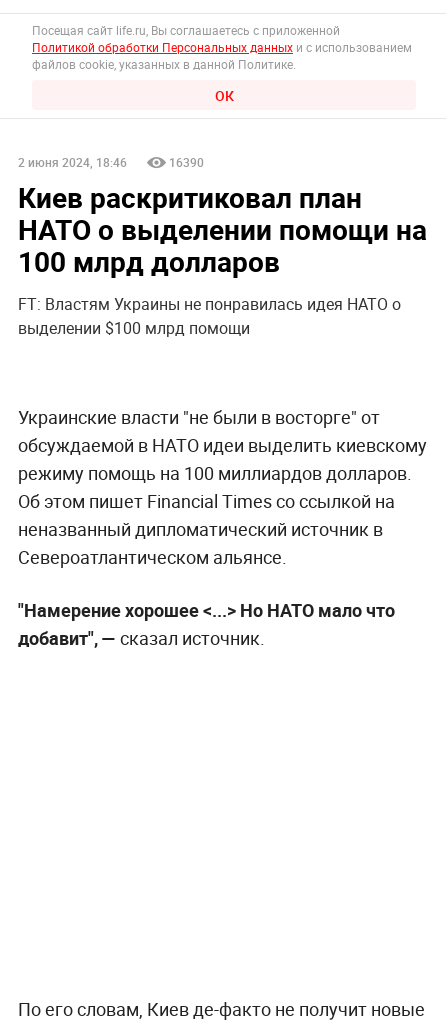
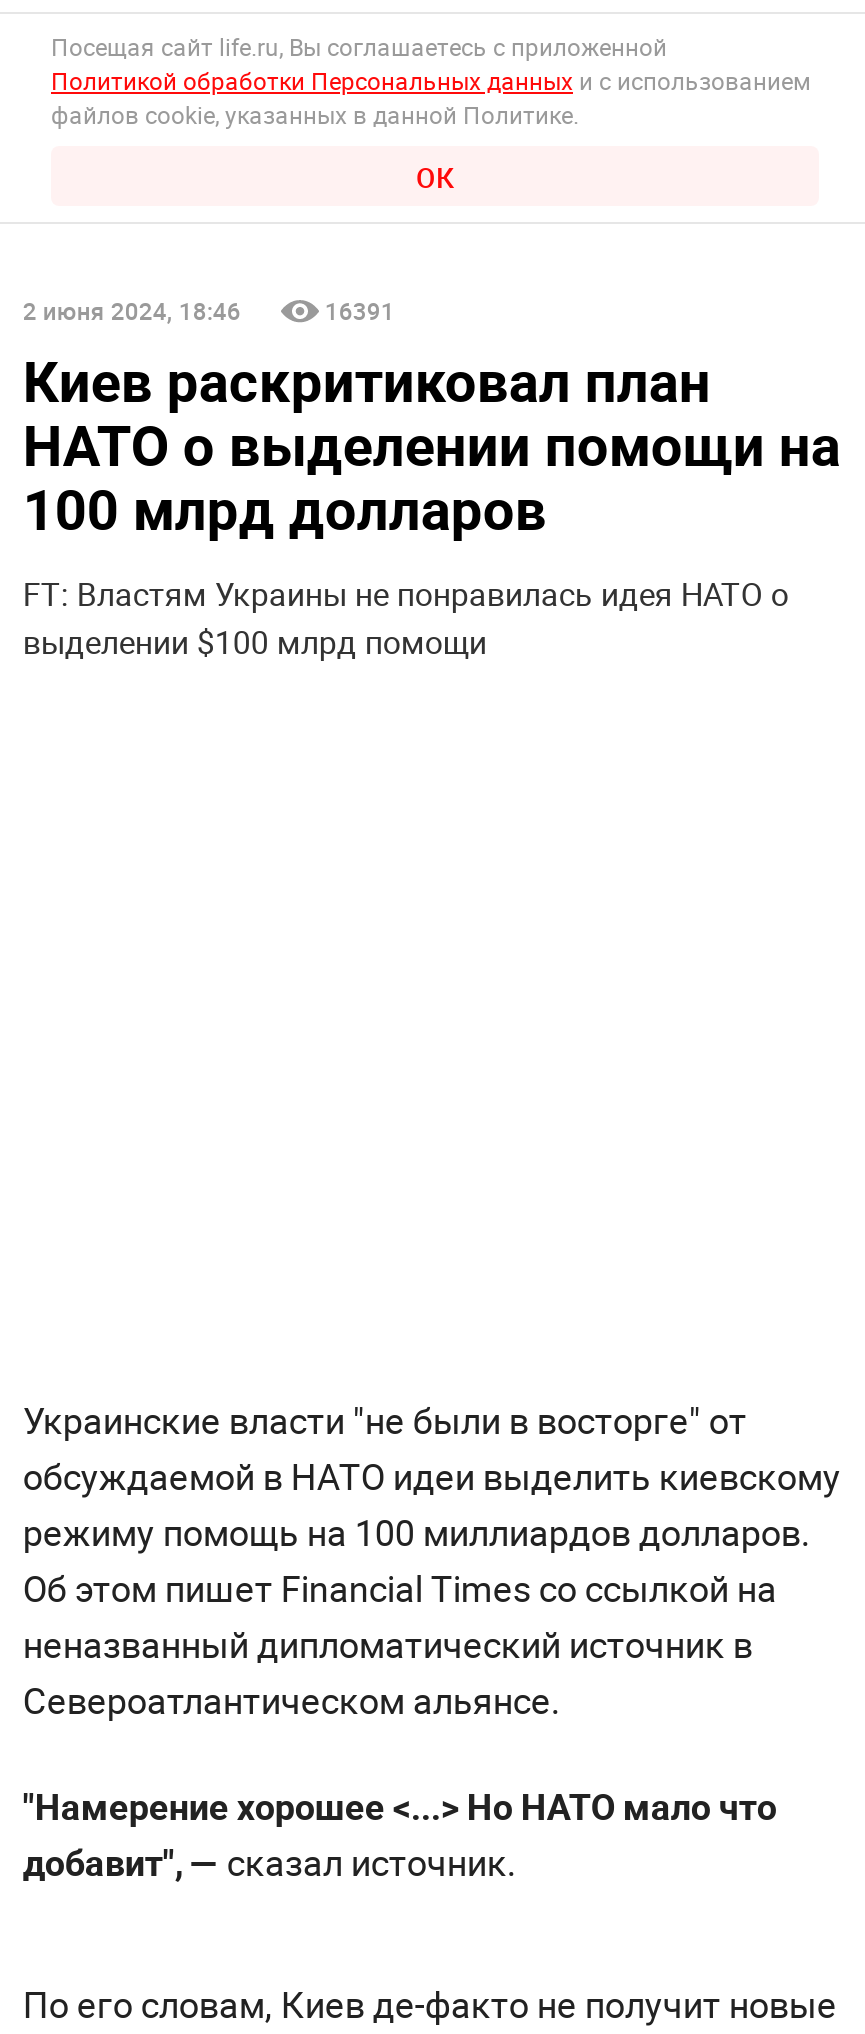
- 16390
+ 16391

moved down: Украинские власти "не были в восторге" от | обсуждаемой в НАТО идеи выделить киевскому | режиму помощь на 100 миллиардов долларов. | Об этом пишет Financial Times со ссылкой на | неназванный дипломатический источник в | Североатлантическом альянсе. | "Намерение хорошее <...> Но НАТО мало что | добавит", — сказал источник.
